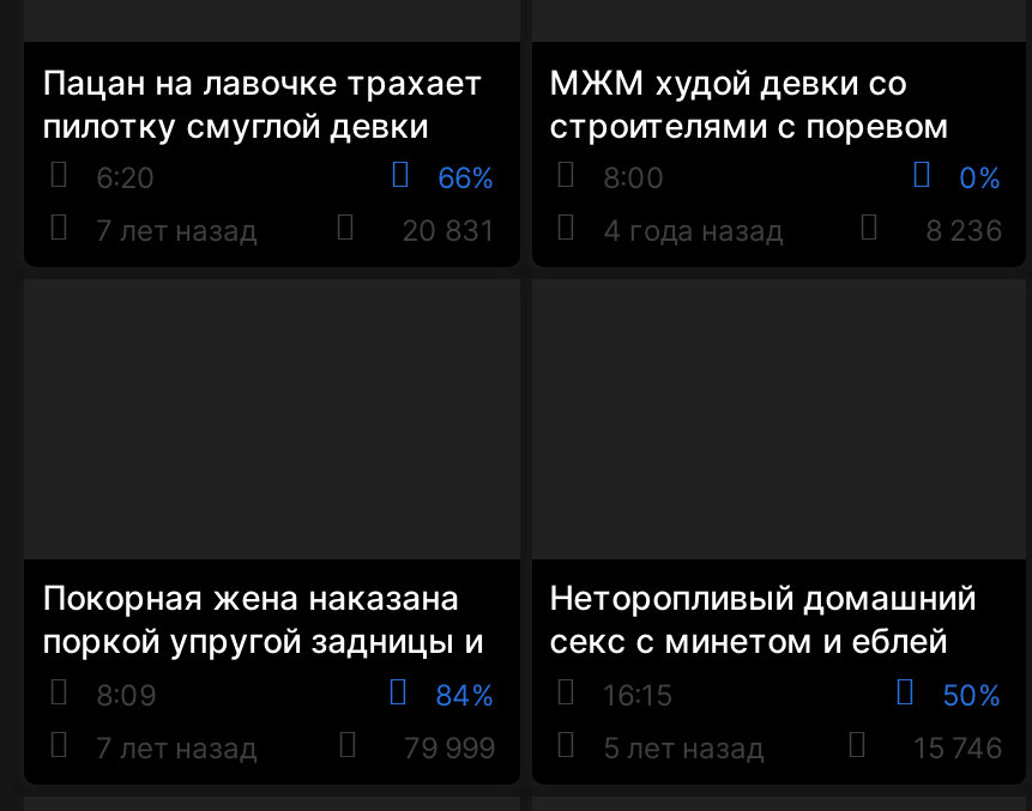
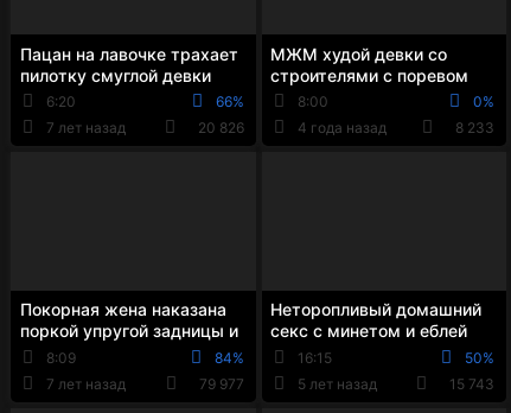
- 20 831
+ 20 826

- 8 236
+ 8 233

- 79 999
+ 79 977

- 15 746
+ 15 743
